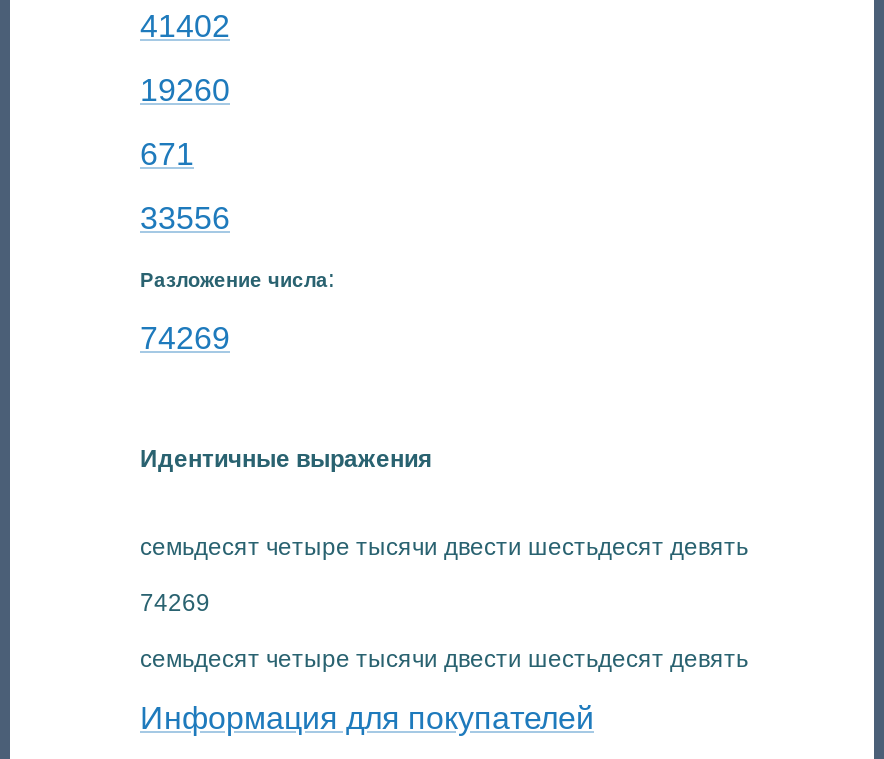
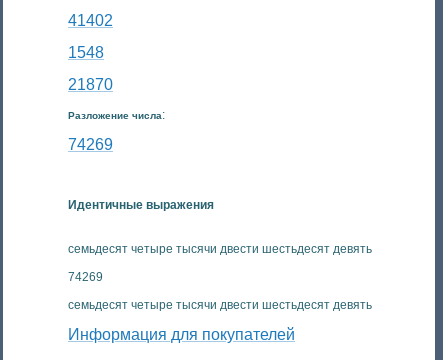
- 19260
- 671
- 33556
+ 1548
+ 21870
